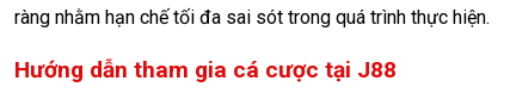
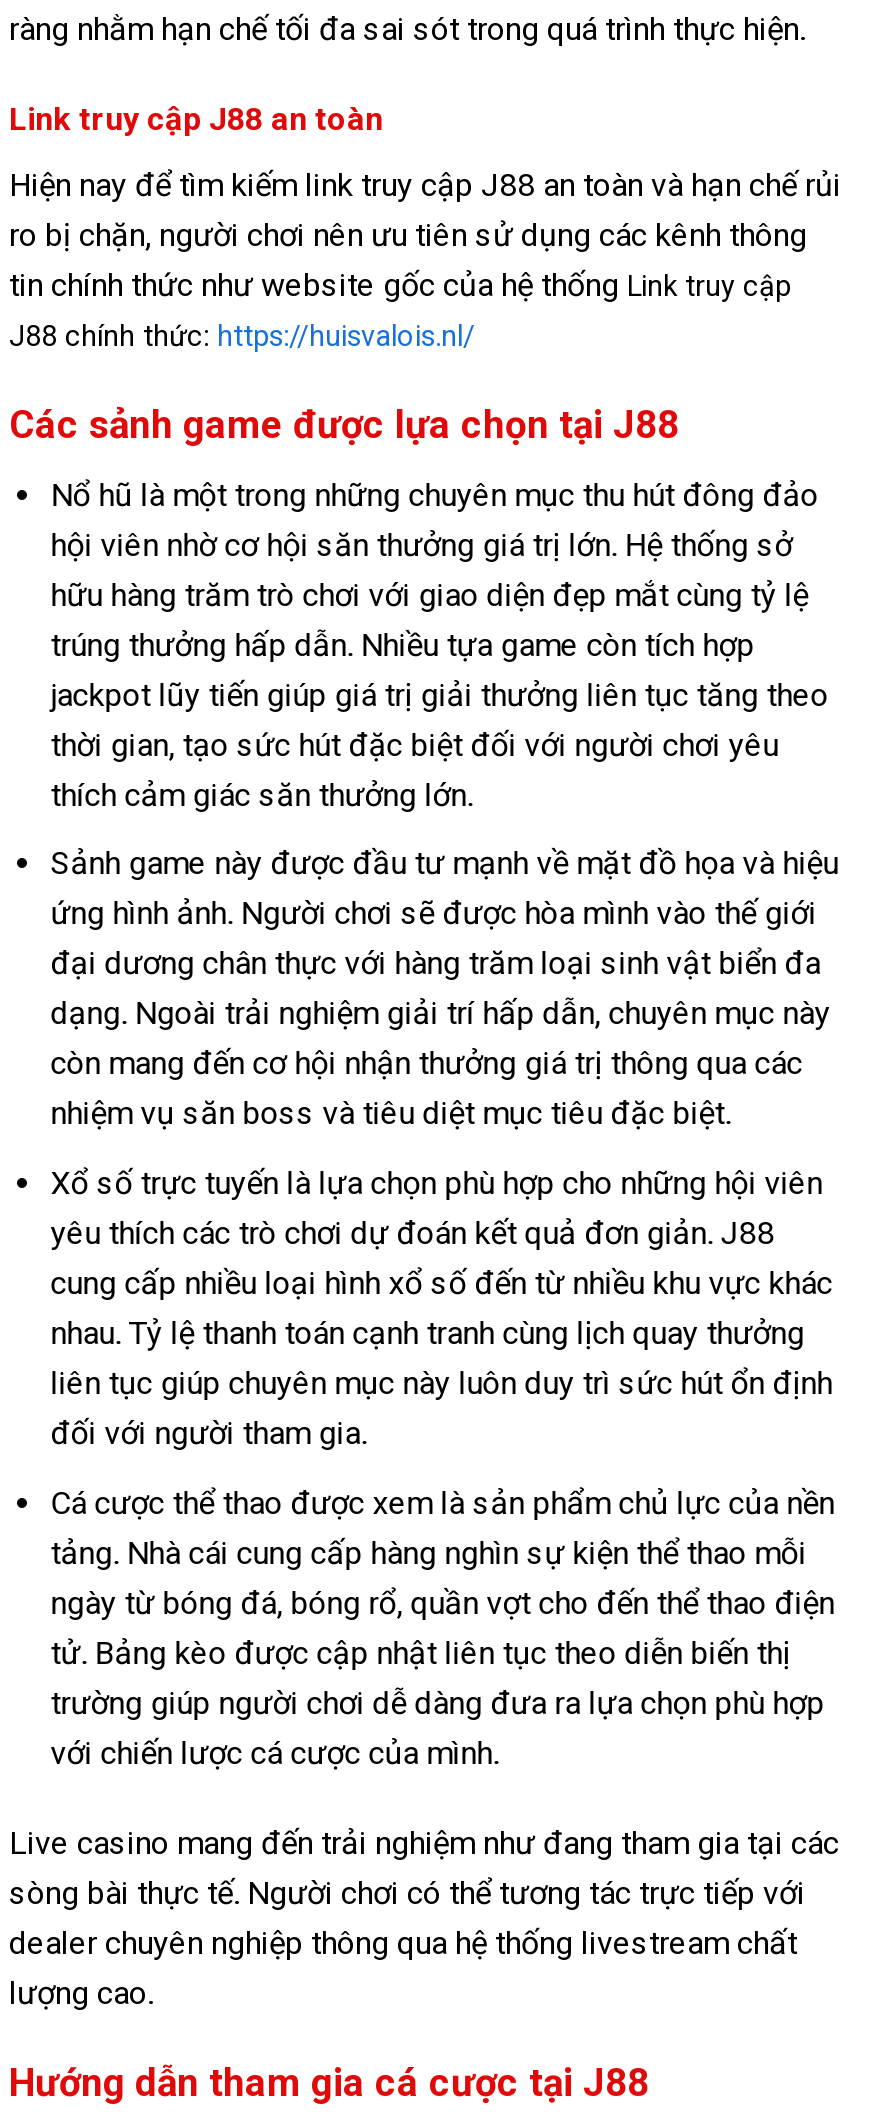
+ Link truy cập J88 an toàn
+ Hiện nay để tìm kiếm link truy cập J88 an toàn và hạn chế rủi
+ ro bị chặn, người chơi nên ưu tiên sử dụng các kênh thông
+ tin chính thức như website gốc của hệ thống Link truy cập
+ J88 chính thức: https://huisvalois.nl/
+ Các sảnh game được lựa chọn tại J88
+ Nổ hũ là một trong những chuyên mục thu hút đông đảo
+ hội viên nhờ cơ hội săn thưởng giá trị lớn. Hệ thống sở
+ hữu hàng trăm trò chơi với giao diện đẹp mắt cùng tỷ lệ
+ trúng thưởng hấp dẫn. Nhiều tựa game còn tích hợp
+ jackpot lũy tiến giúp giá trị giải thưởng liên tục tăng theo
+ thời gian, tạo sức hút đặc biệt đối với người chơi yêu
+ thích cảm giác săn thưởng lớn.
+ Sảnh game này được đầu tư mạnh về mặt đồ họa và hiệu
+ ứng hình ảnh. Người chơi sẽ được hòa mình vào thế giới
+ đại dương chân thực với hàng trăm loại sinh vật biển đa
+ dạng. Ngoài trải nghiệm giải trí hấp dẫn, chuyên mục này
+ còn mang đến cơ hội nhận thưởng giá trị thông qua các
+ nhiệm vụ săn boss và tiêu diệt mục tiêu đặc biệt.
+ Xổ số trực tuyến là lựa chọn phù hợp cho những hội viên
+ yêu thích các trò chơi dự đoán kết quả đơn giản. J88
+ cung cấp nhiều loại hình xổ số đến từ nhiều khu vực khác
+ nhau. Tỷ lệ thanh toán cạnh tranh cùng lịch quay thưởng
+ liên tục giúp chuyên mục này luôn duy trì sức hút ổn định
+ đối với người tham gia.
+ Cá cược thể thao được xem là sản phẩm chủ lực của nền
+ tảng. Nhà cái cung cấp hàng nghìn sự kiện thể thao mỗi
+ ngày từ bóng đá, bóng rổ, quần vợt cho đến thể thao điện
+ tử. Bảng kèo được cập nhật liên tục theo diễn biến thị
+ trường giúp người chơi dễ dàng đưa ra lựa chọn phù hợp
+ với chiến lược cá cược của mình.
+ Live casino mang đến trải nghiệm như đang tham gia tại các
+ sòng bài thực tế. Người chơi có thể tương tác trực tiếp với
+ dealer chuyên nghiệp thông qua hệ thống livestream chất
+ lượng cao.
